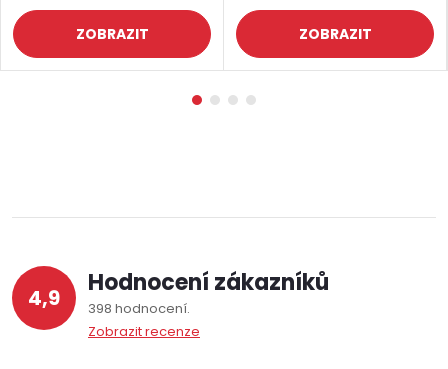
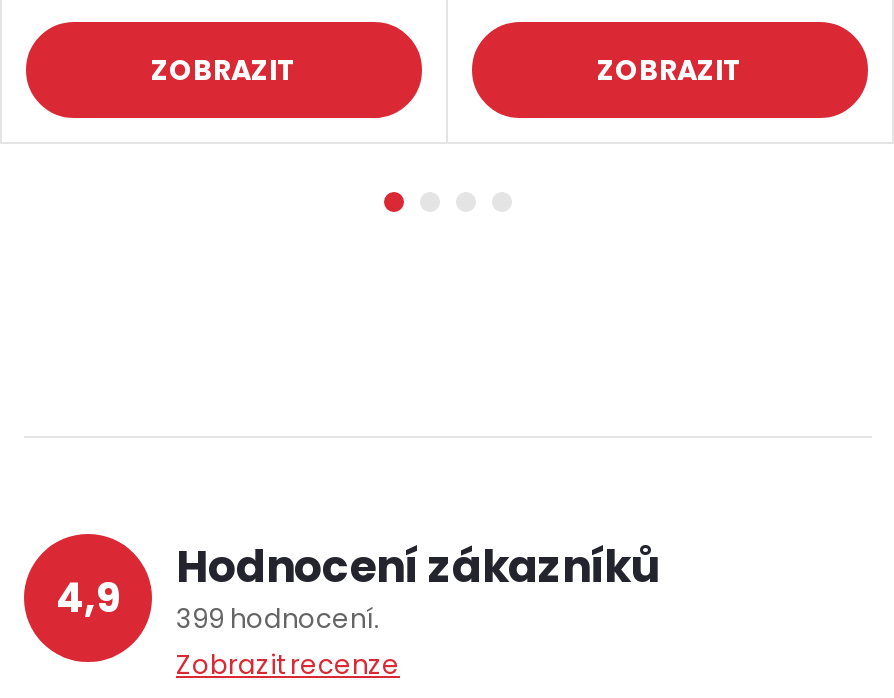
- 4,9 398 hodnocení Hodnocení zákazníků
+ 4,9 399 hodnocení Hodnocení zákazníků
